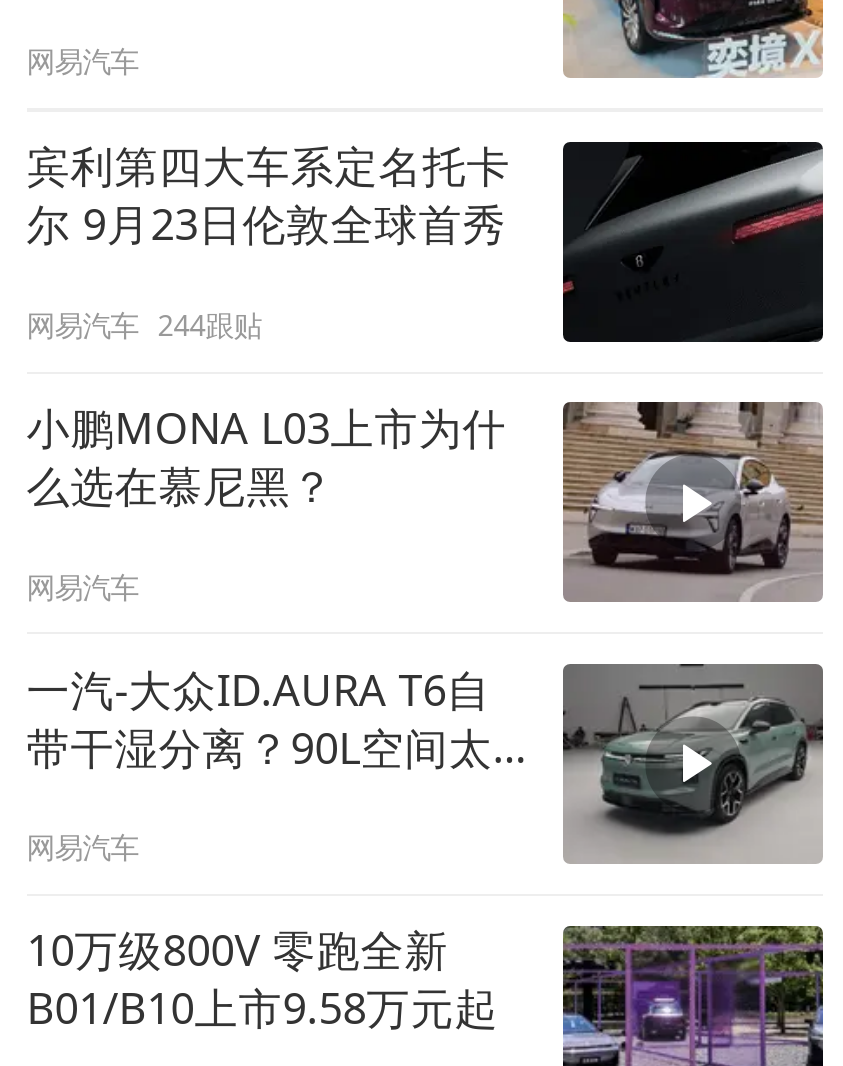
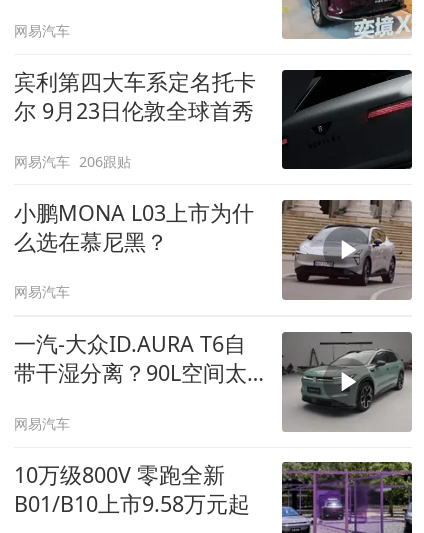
- 网易汽车 244跟贴
+ 网易汽车 206跟贴
